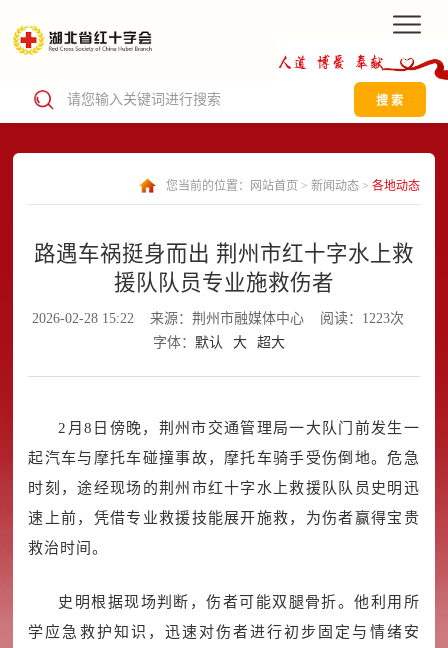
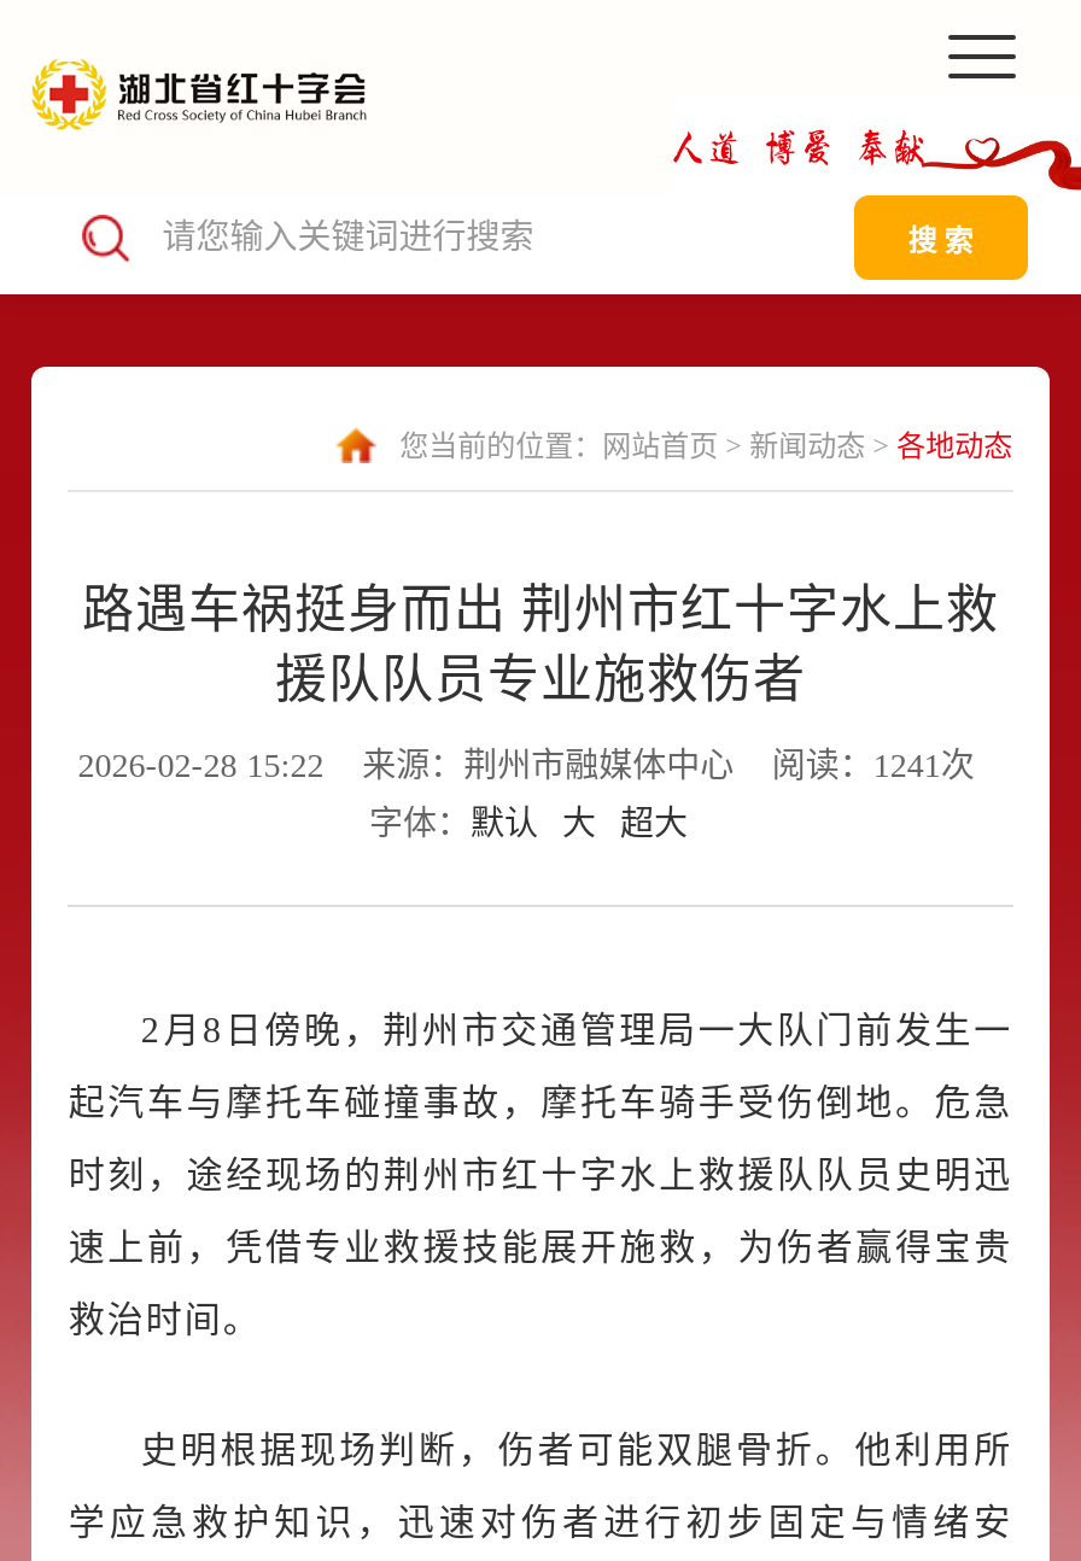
- 2026-02-28 15:22 来源：荆州市融媒体中心 阅读：1223次
+ 2026-02-28 15:22 来源：荆州市融媒体中心 阅读：1241次
